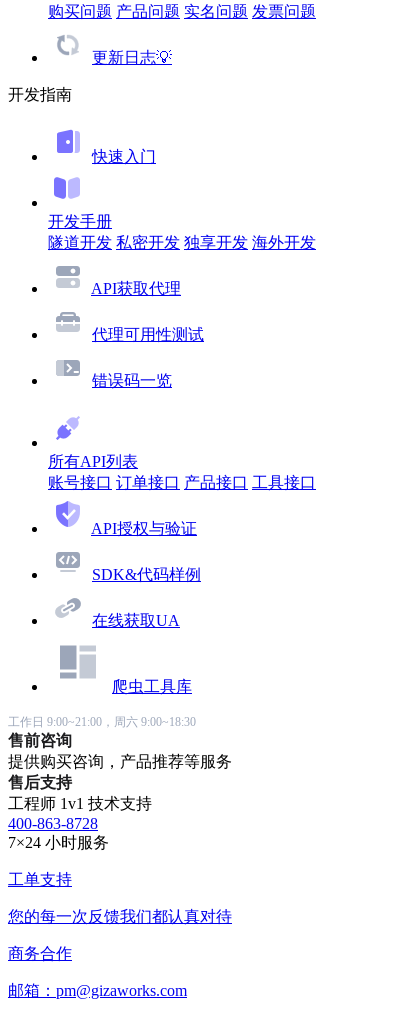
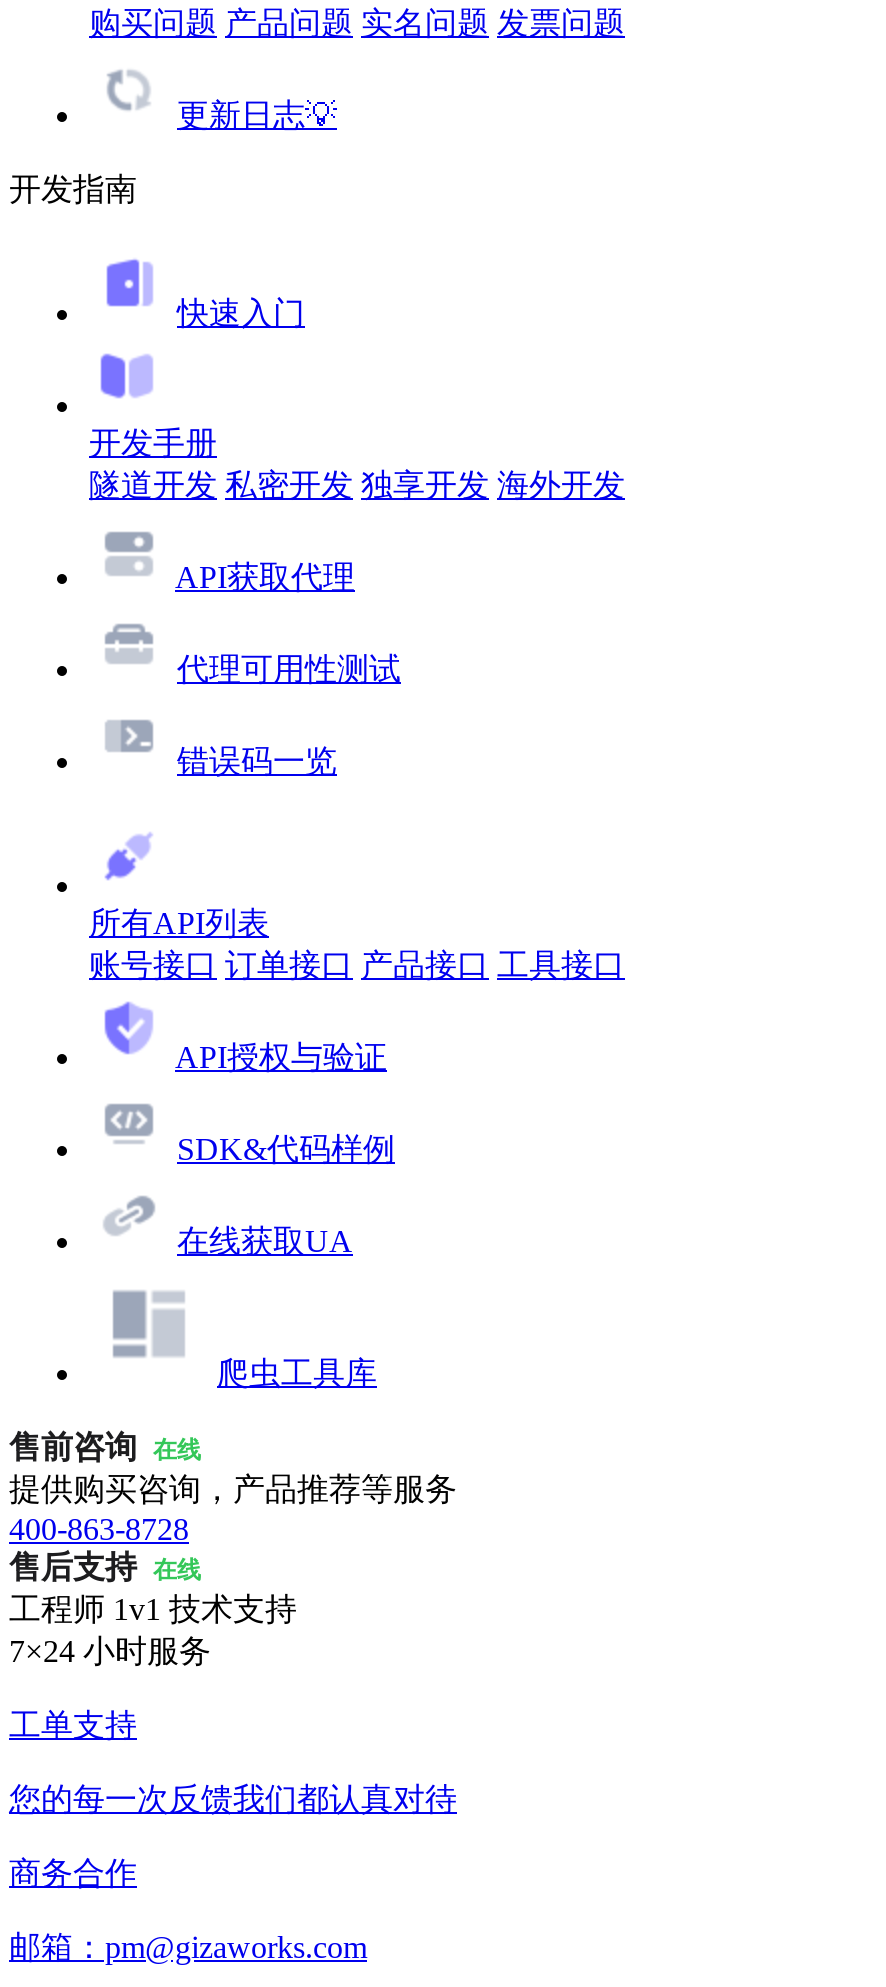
- 工作日 9:00~21:00，周六 9:00~18:30
- 售前咨询
+ 售前咨询 在线

- 售后支持
+ 400-863-8728
+ 售后支持 在线

- 400-863-8728
